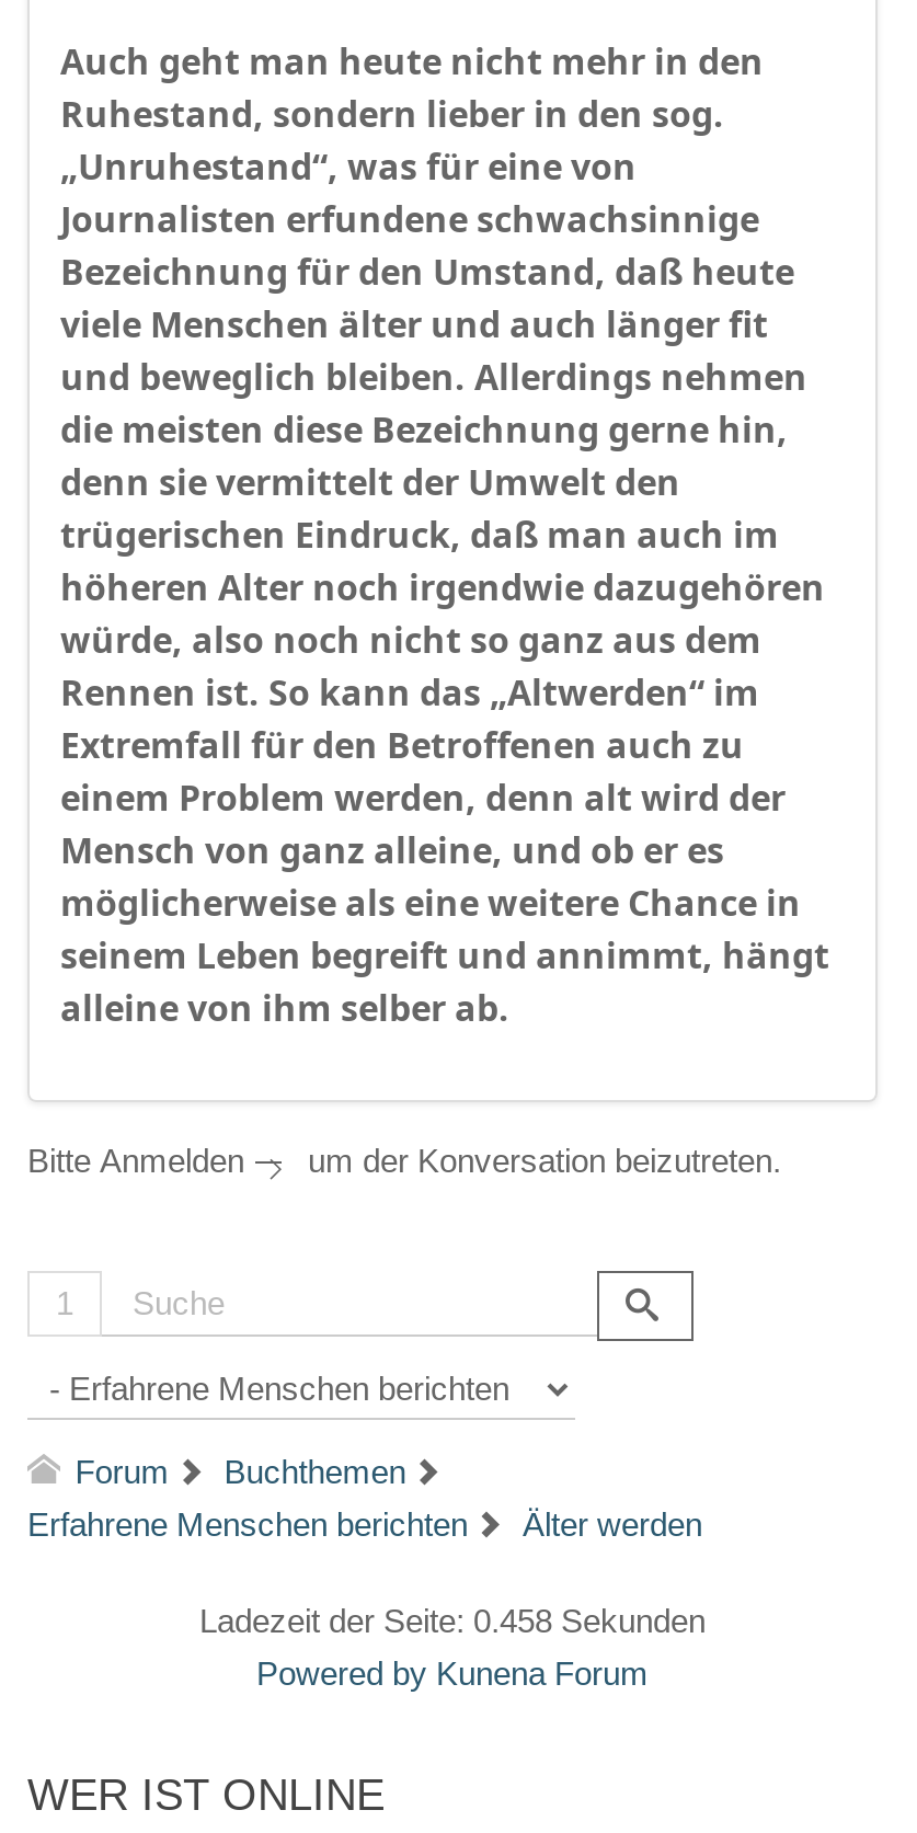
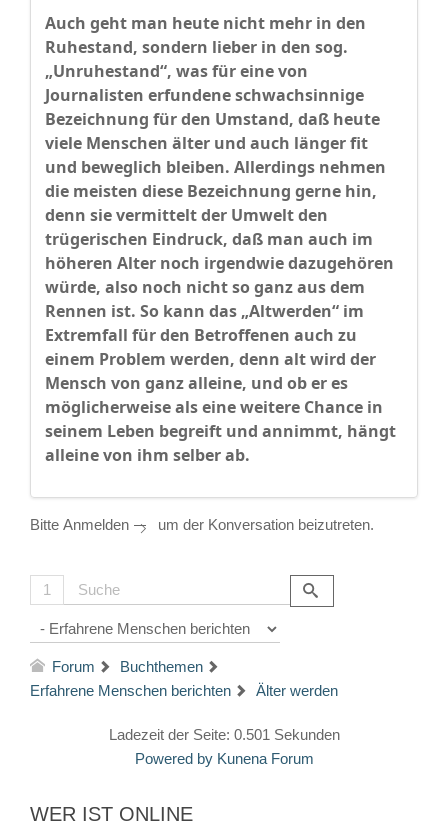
- Ladezeit der Seite: 0.458 Sekunden
+ Ladezeit der Seite: 0.501 Sekunden
